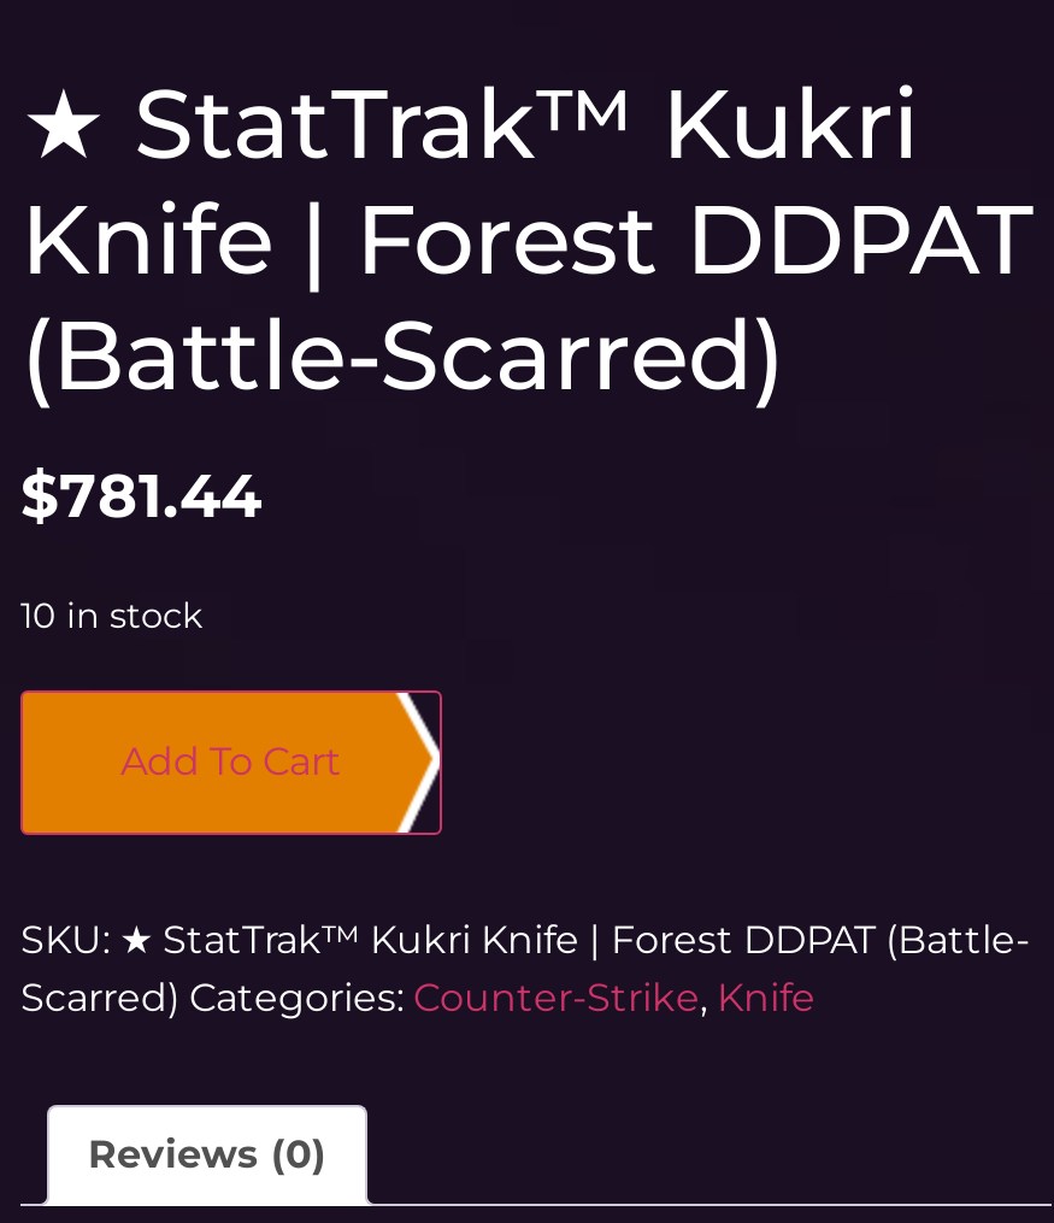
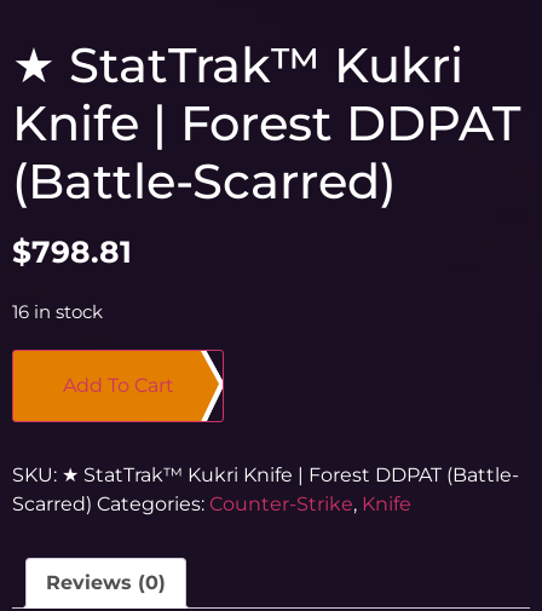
- $781.44
+ $798.81

- 10 in stock
+ 16 in stock
